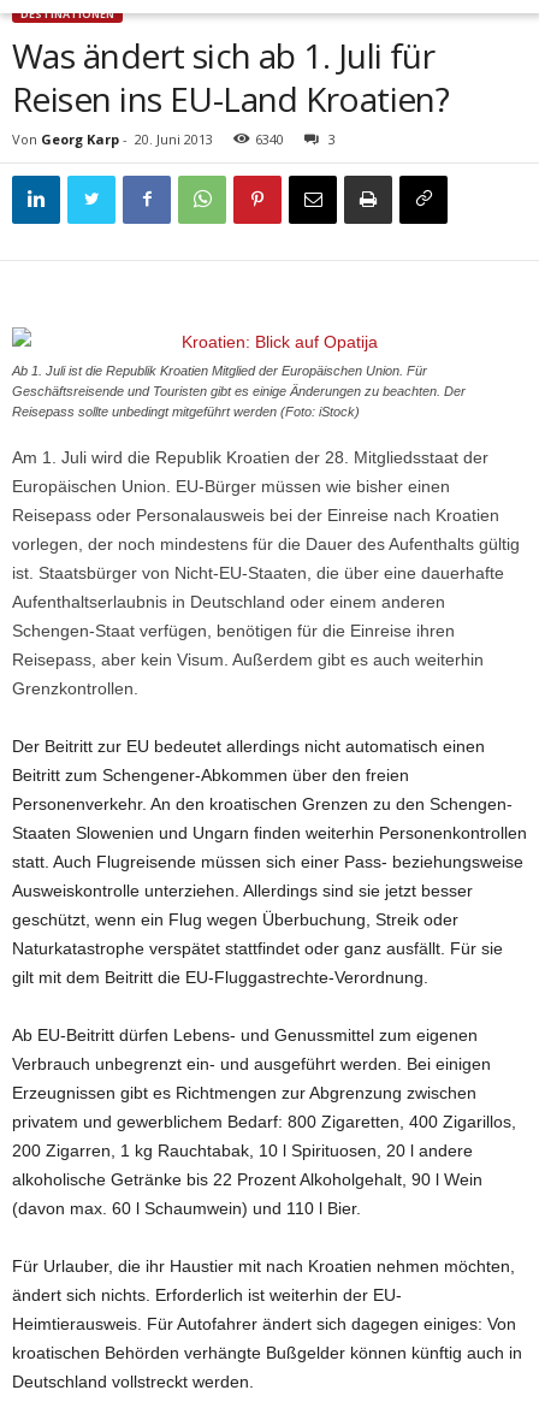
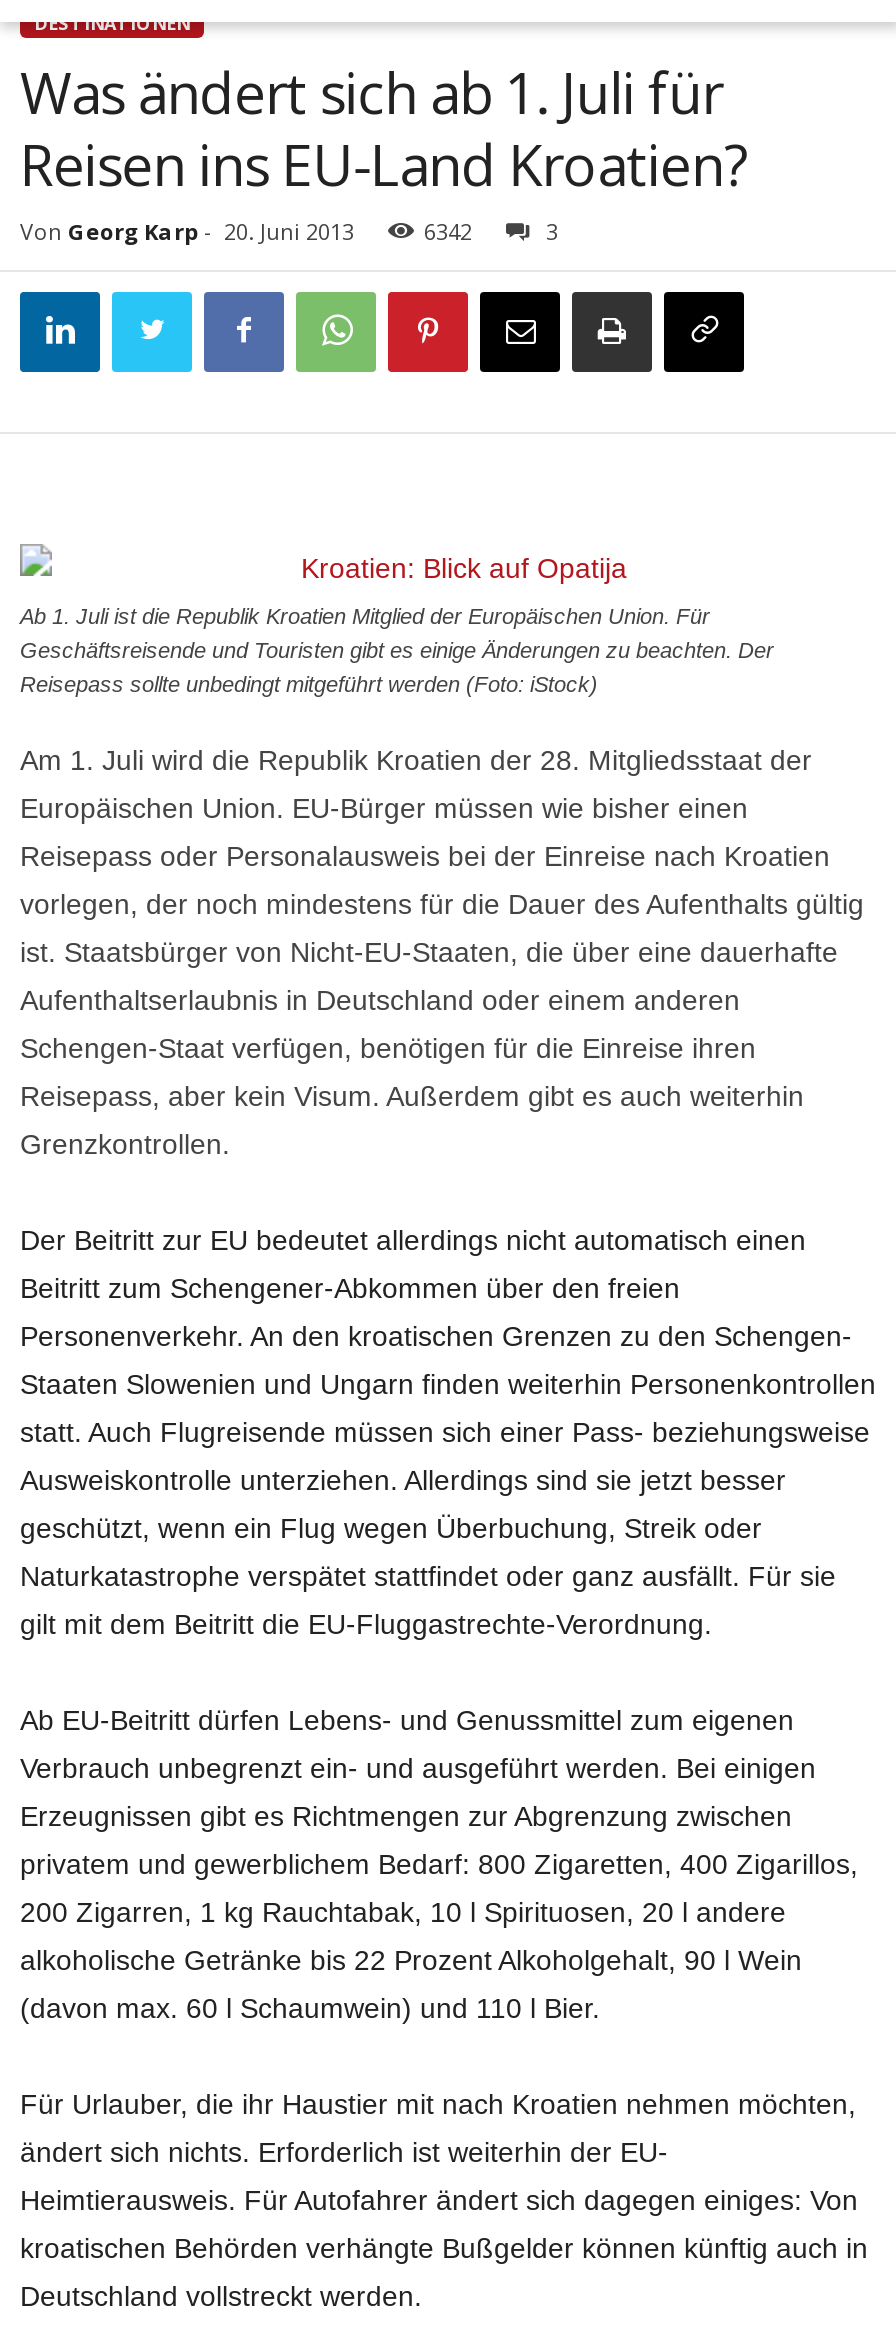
- 6340
+ 6342
